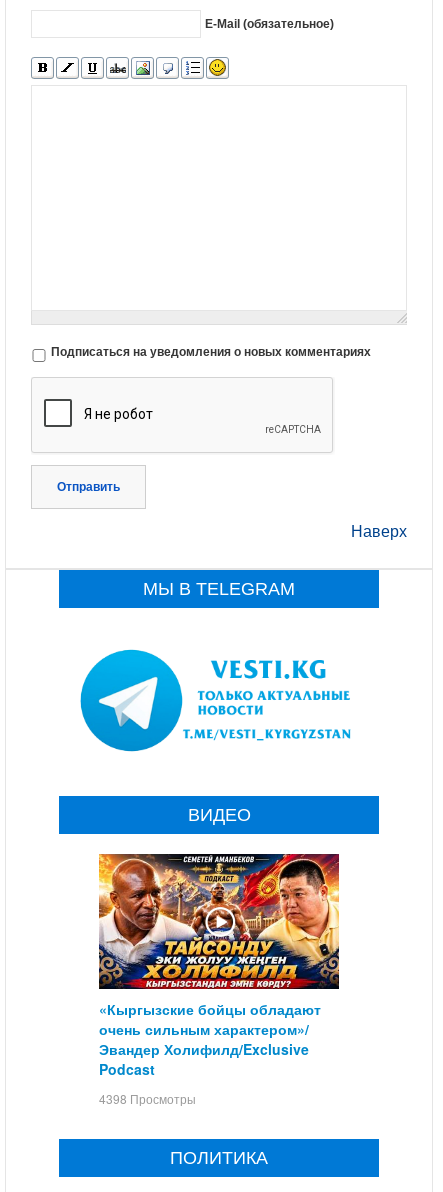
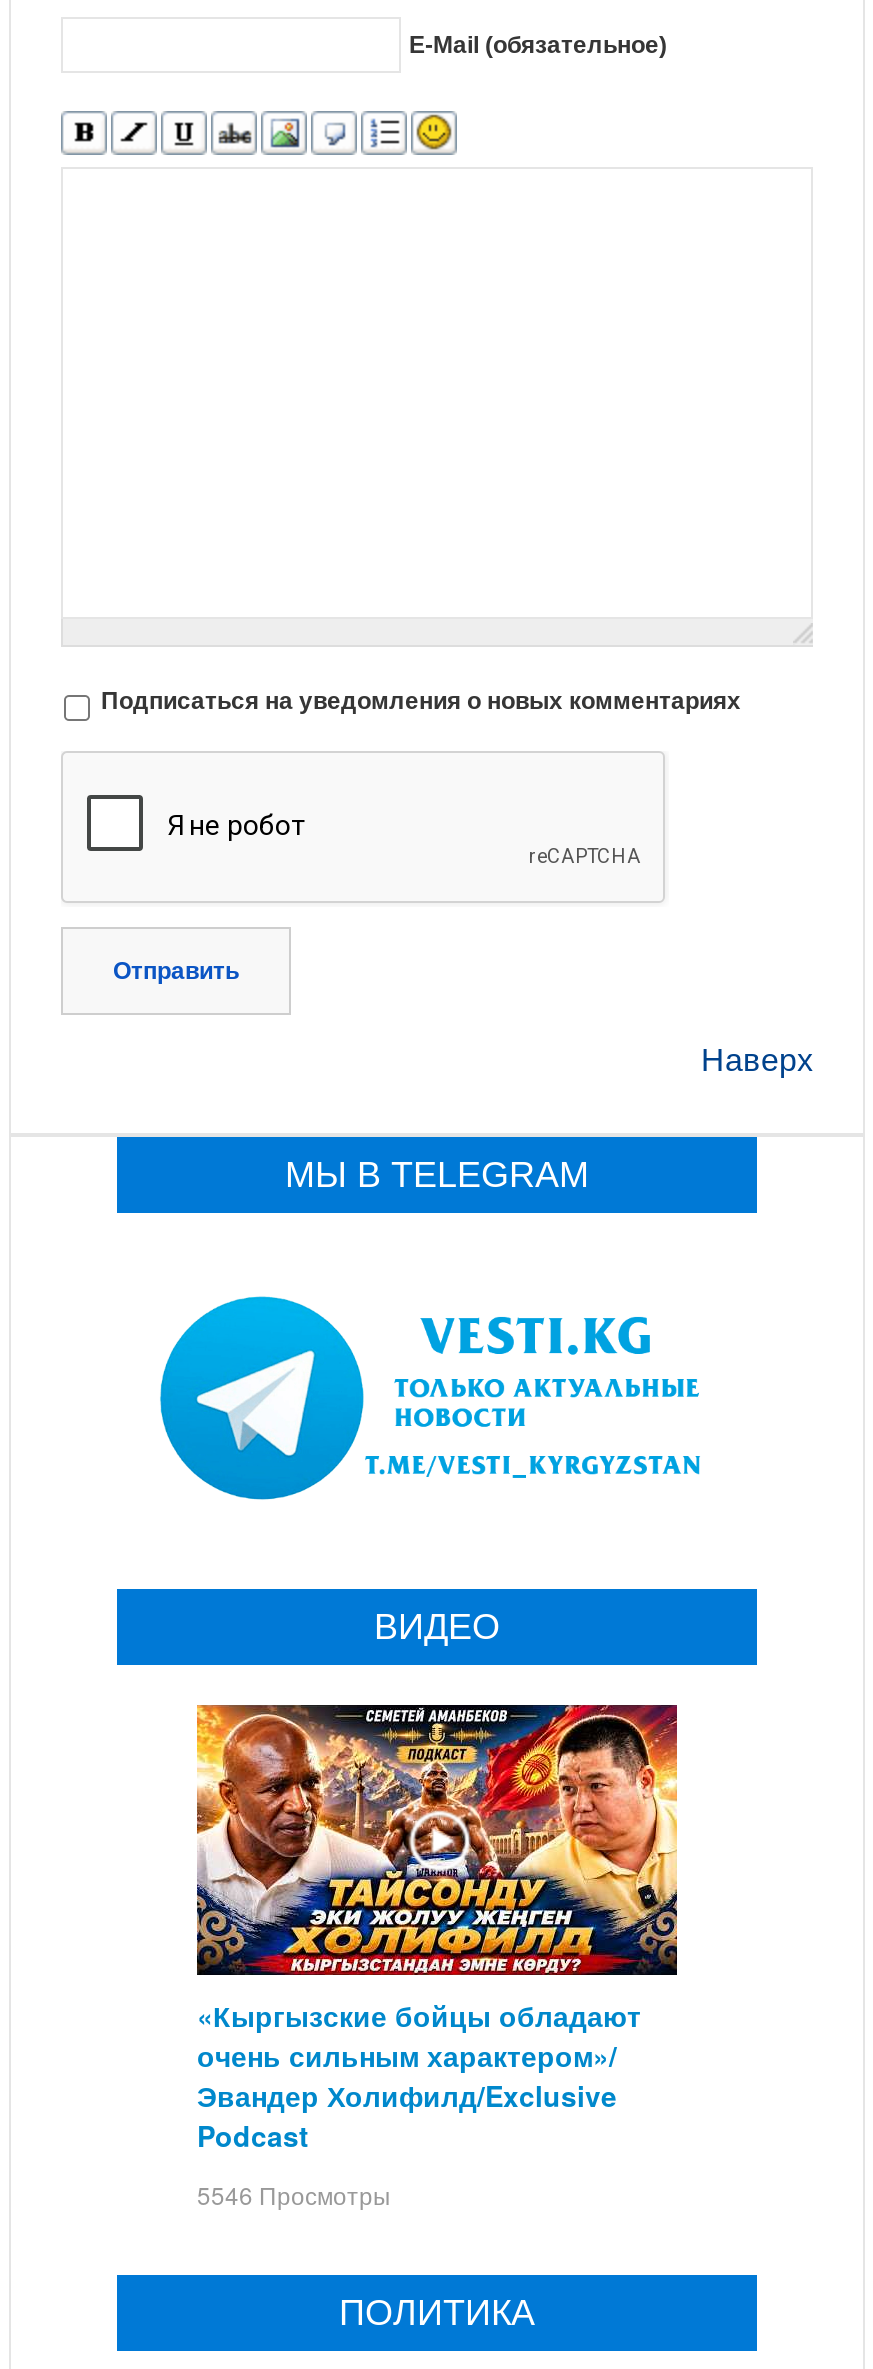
- 4398 Просмотры
+ 5546 Просмотры
